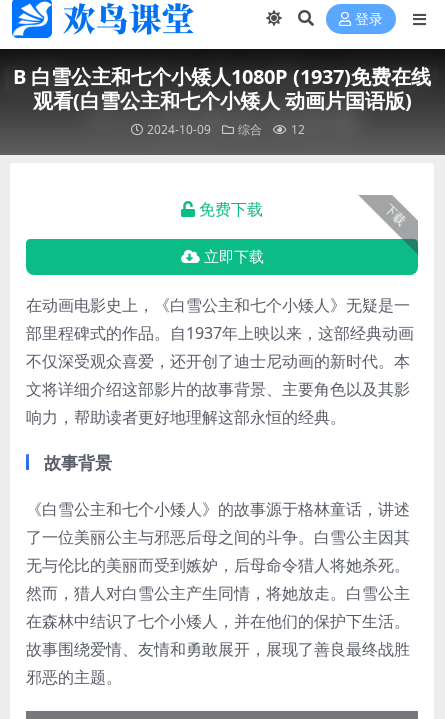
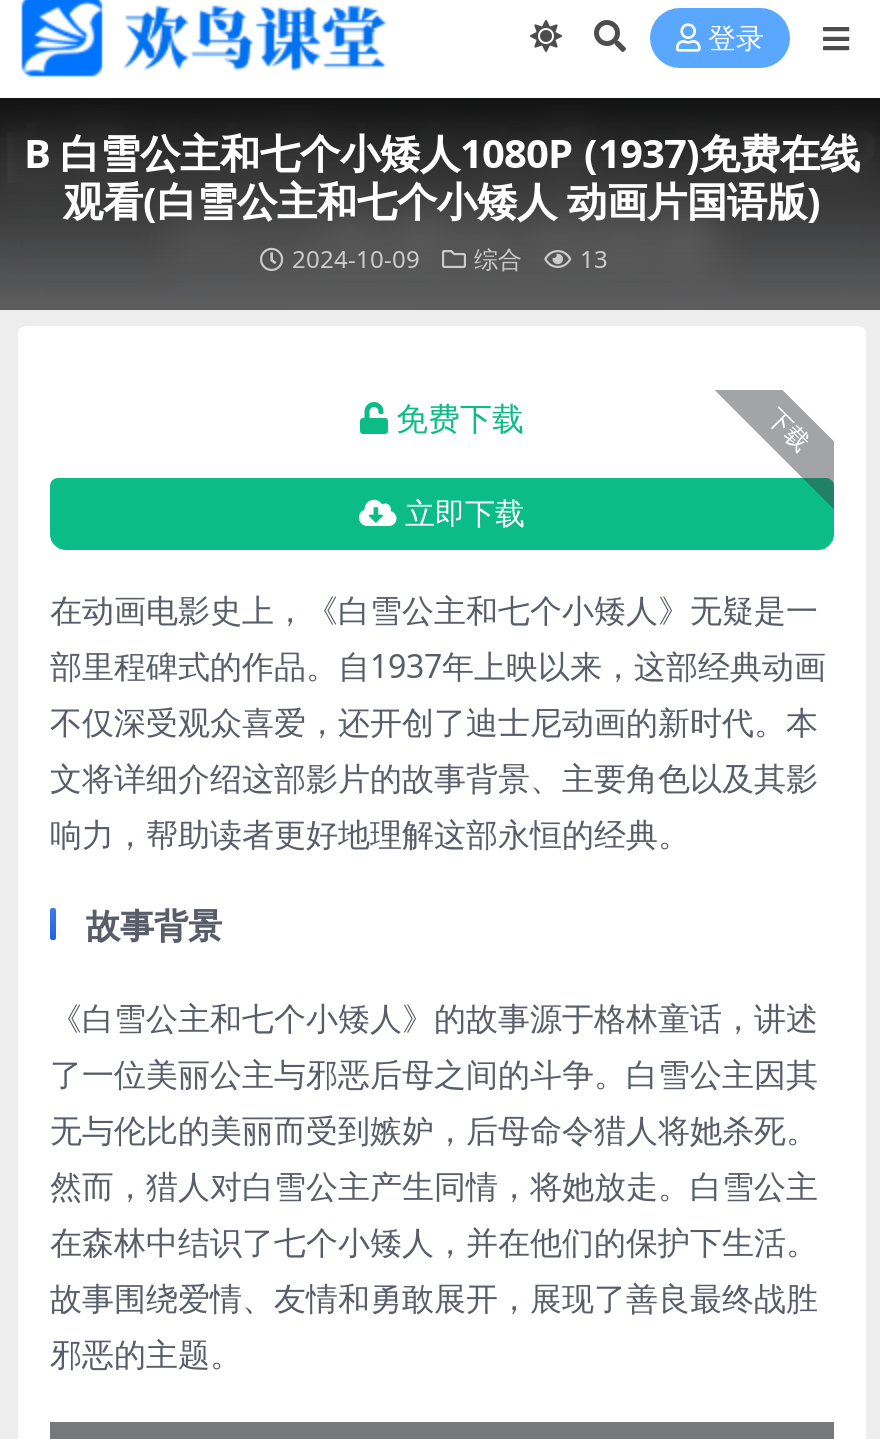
- 2024-10-09 综合 12
+ 2024-10-09 综合 13
